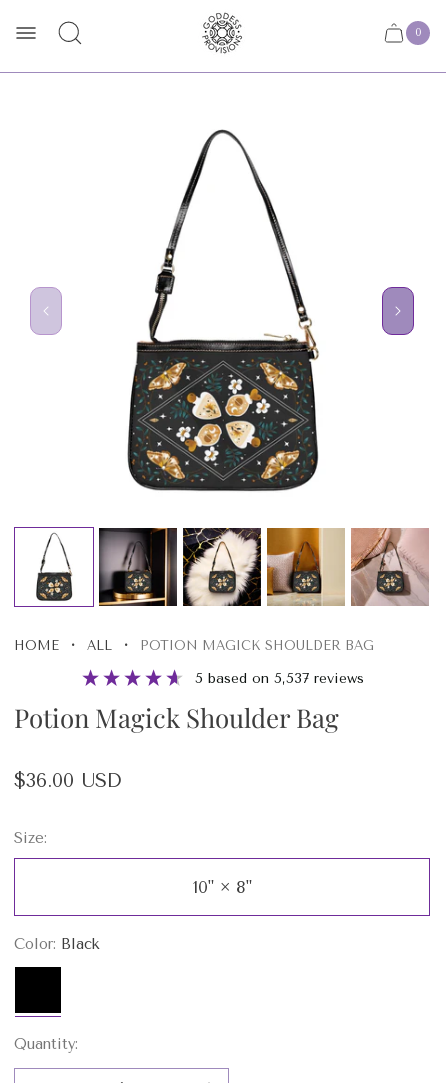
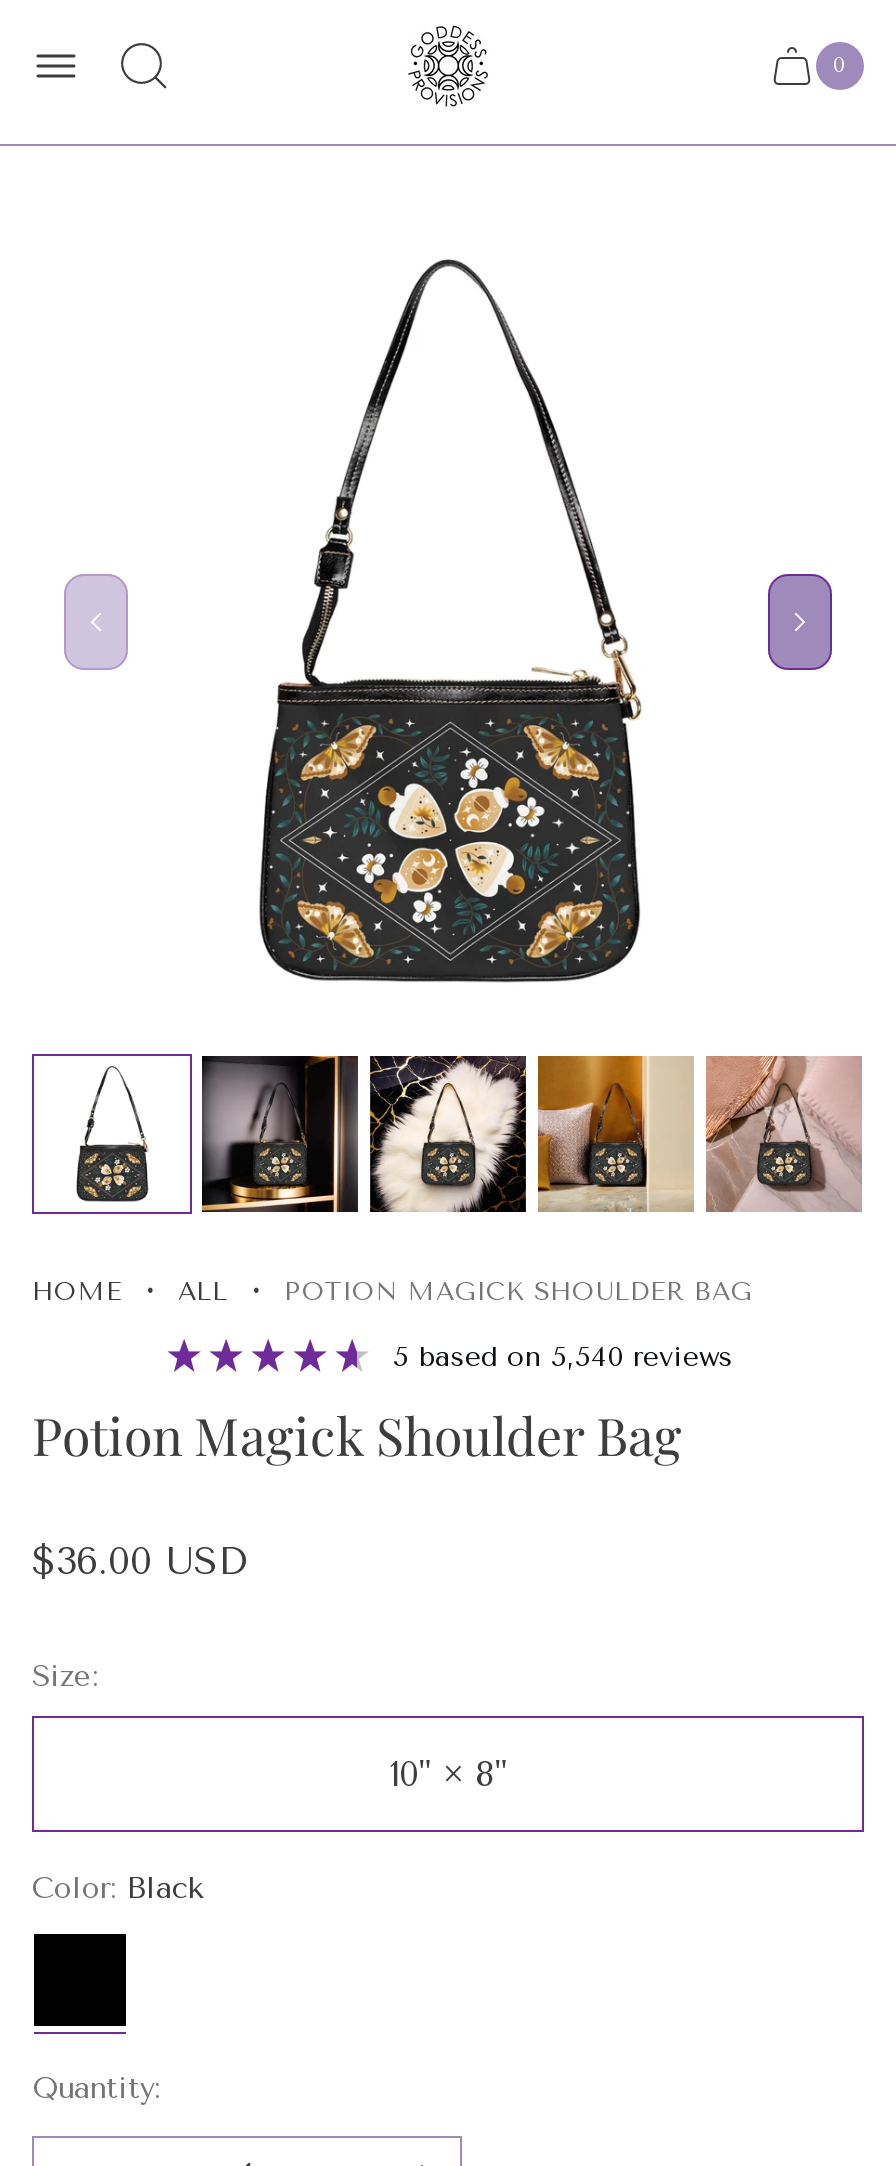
- 5 based on 5,537 reviews
+ 5 based on 5,540 reviews
